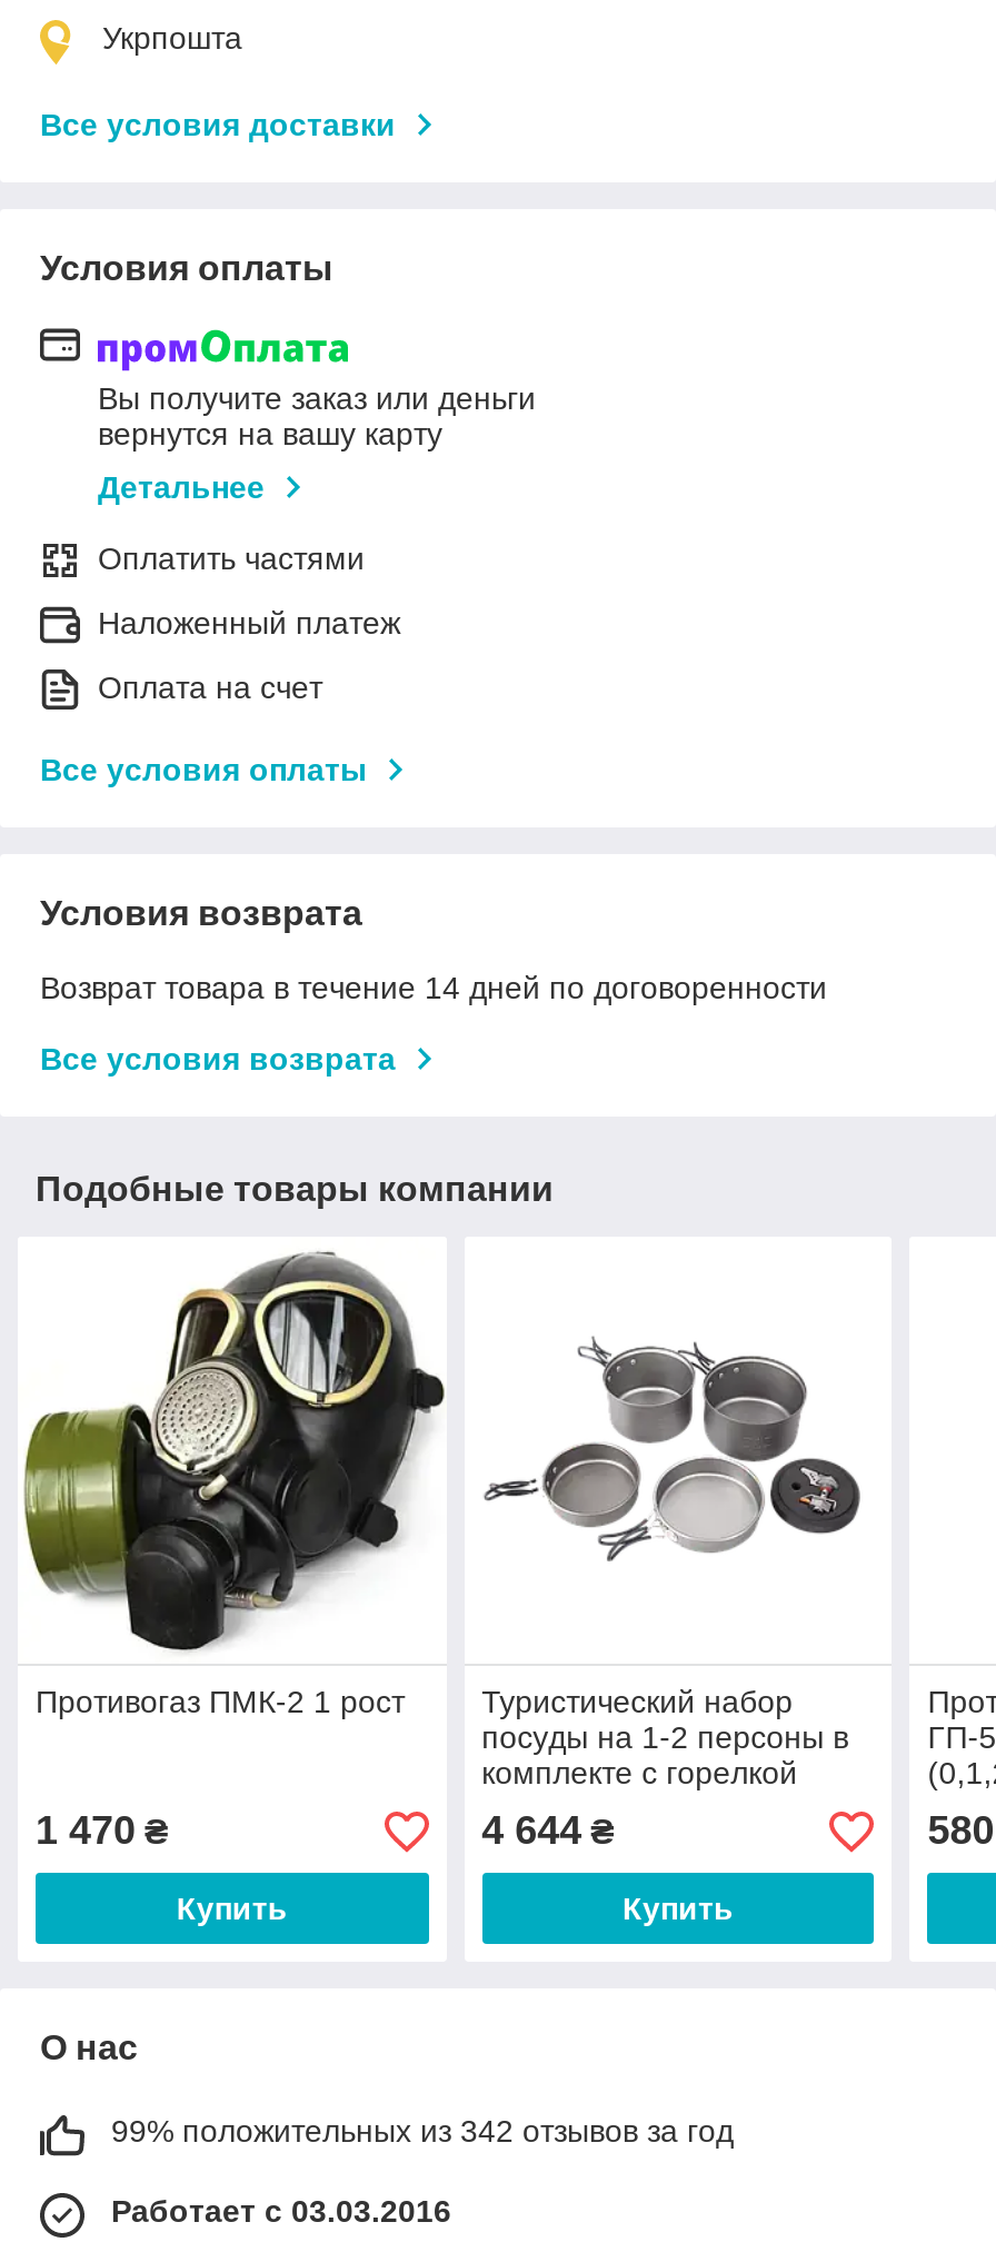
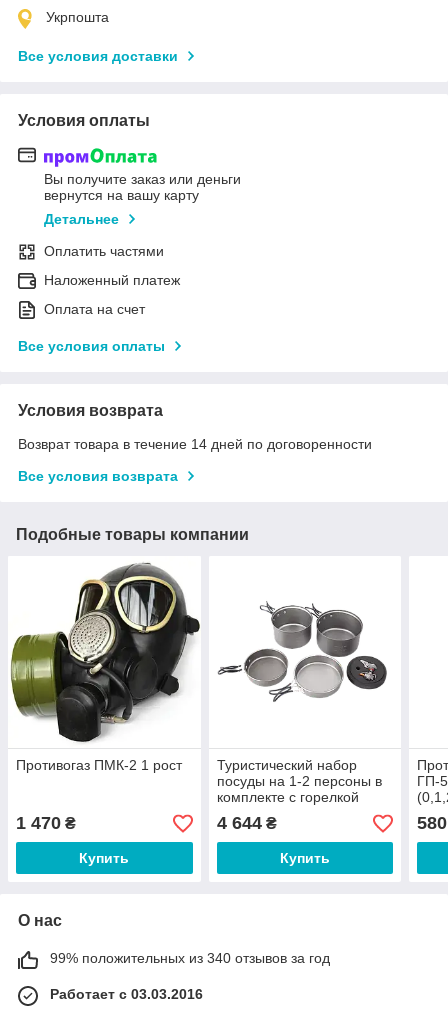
- 99% положительных из 342 отзывов за год
+ 99% положительных из 340 отзывов за год
